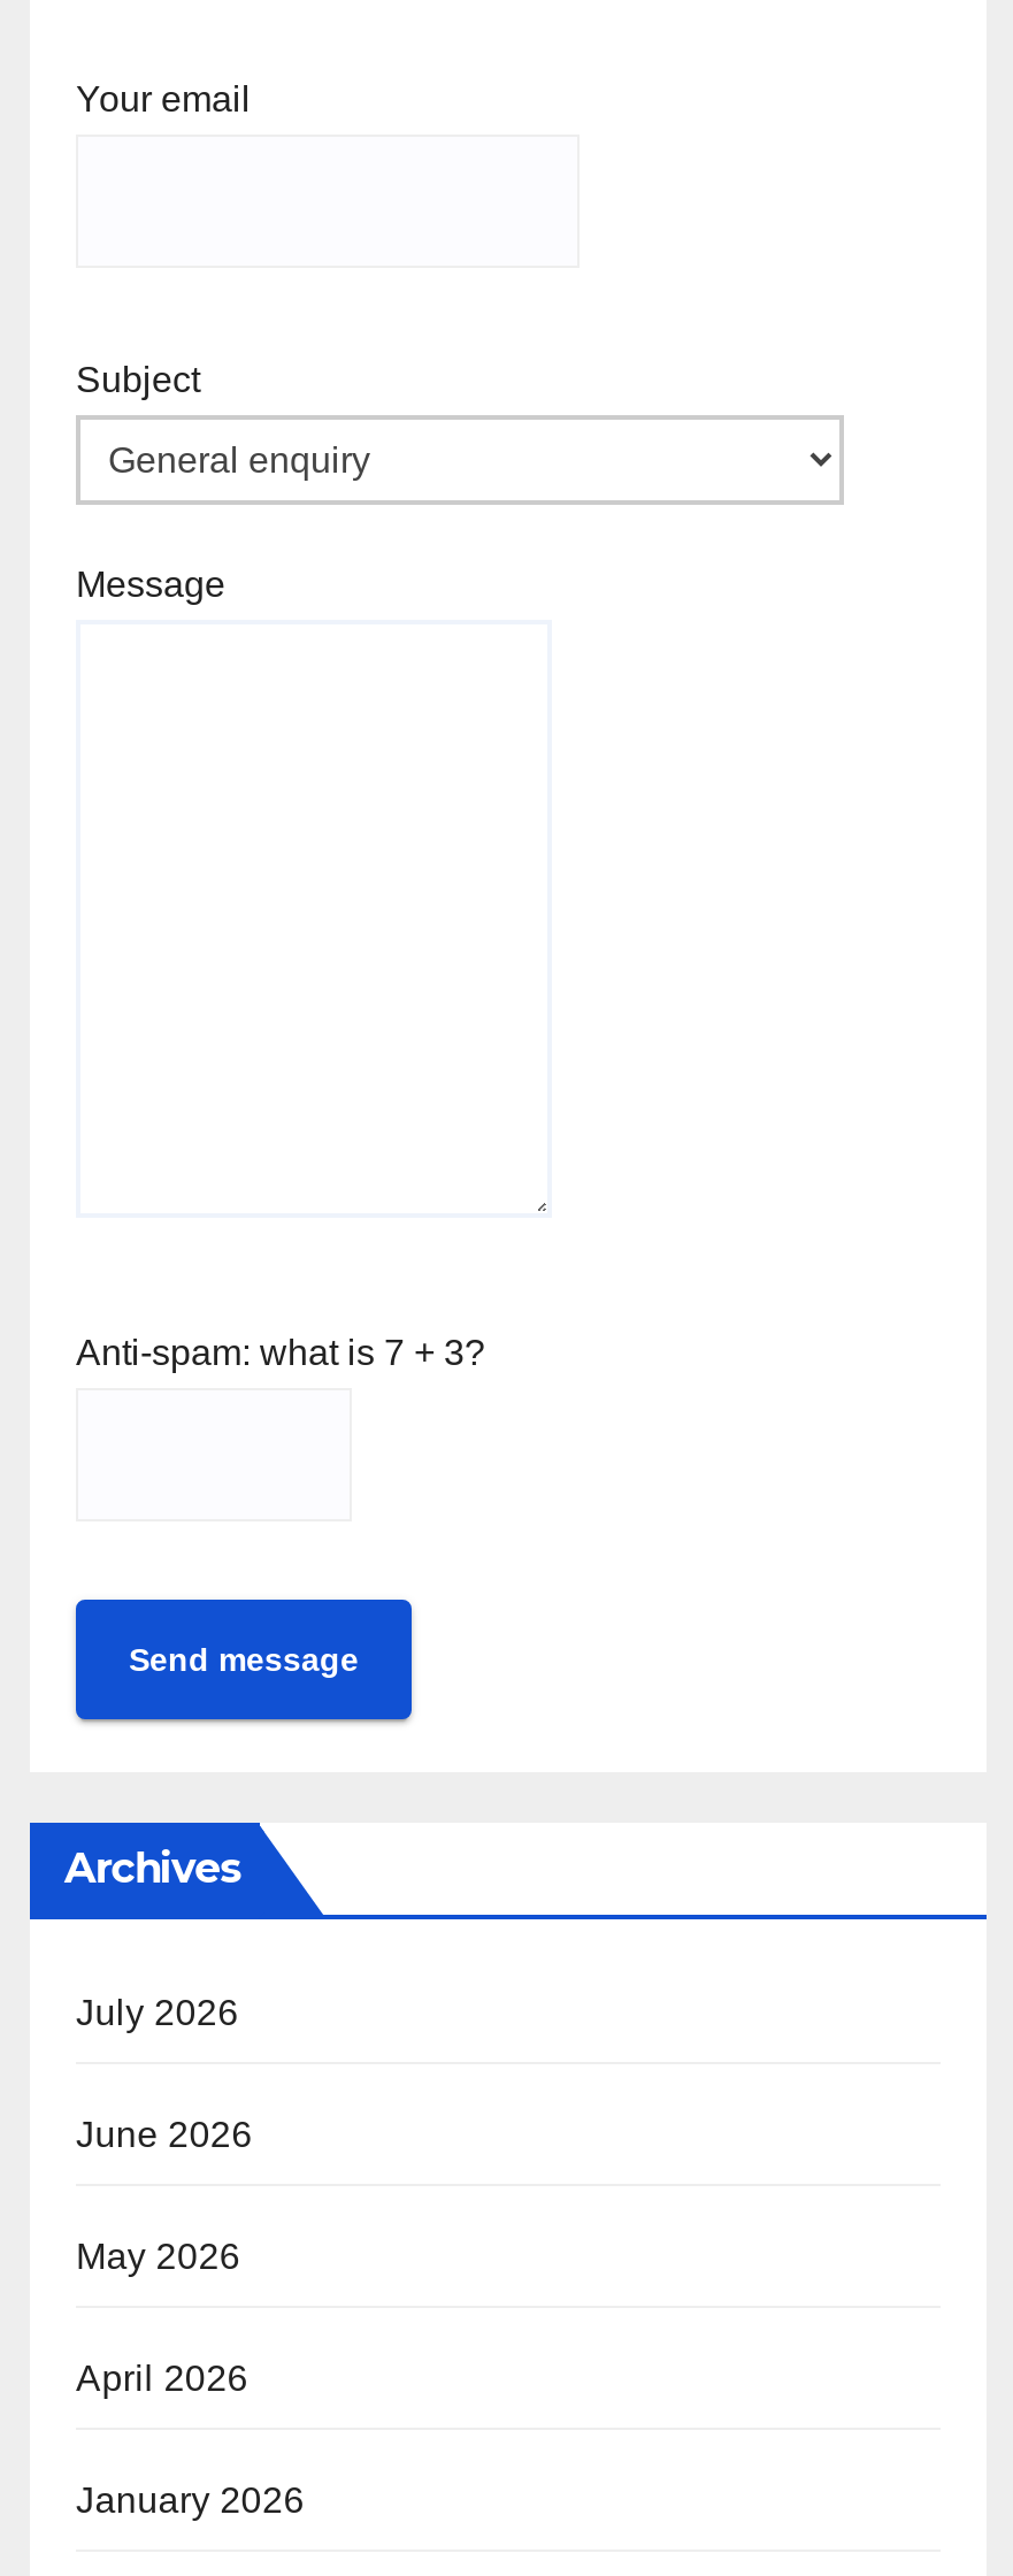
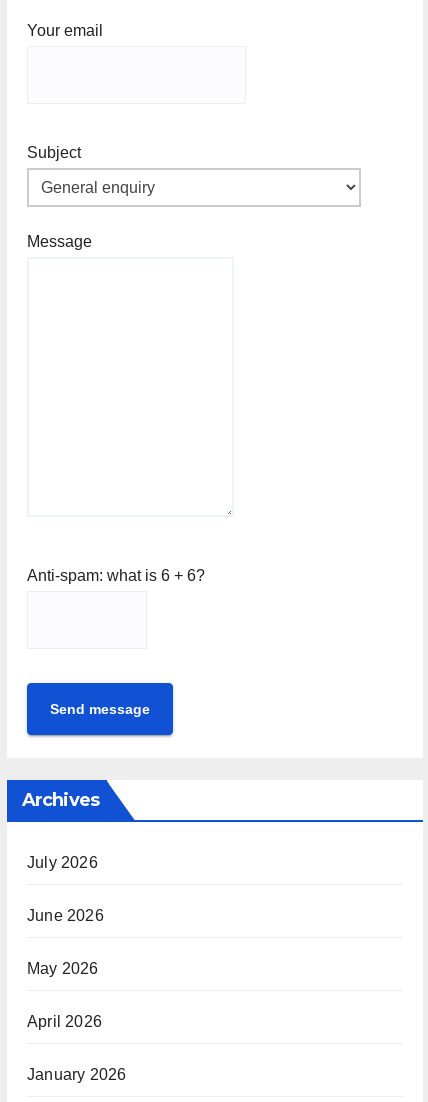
- Anti-spam: what is 7 + 3?
+ Anti-spam: what is 6 + 6?
